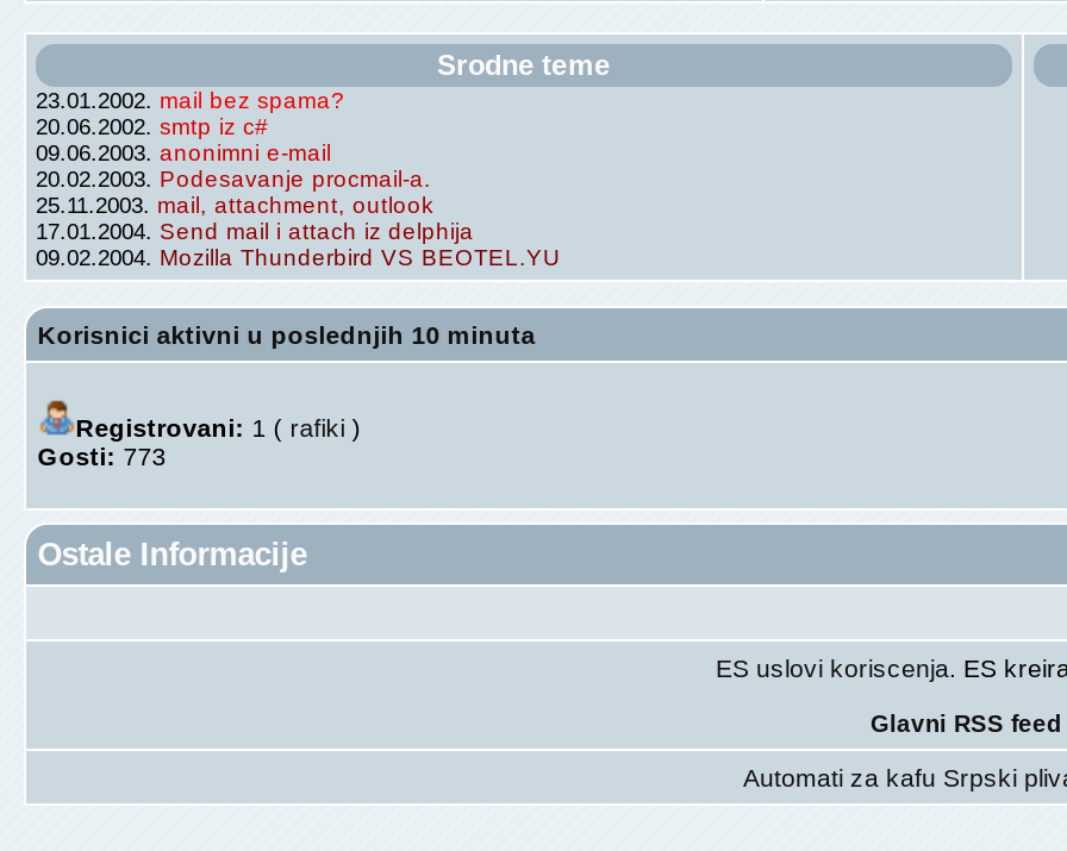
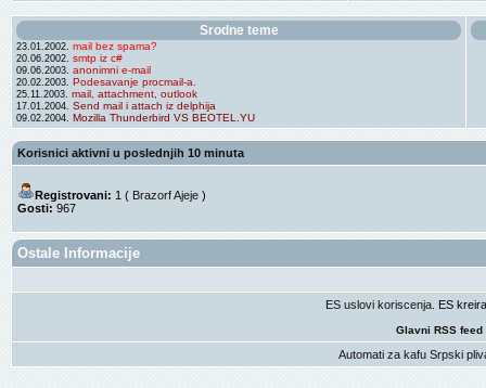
- Registrovani: 1 (rafiki)
- Gosti:773
+ Registrovani: 1 (Brazorf Ajeje)
+ Gosti:967
